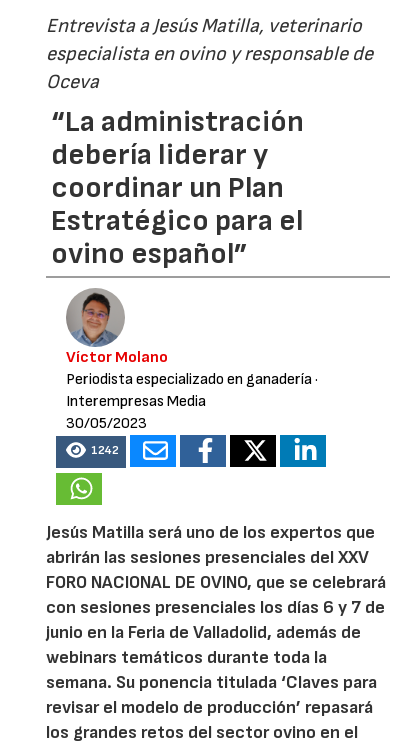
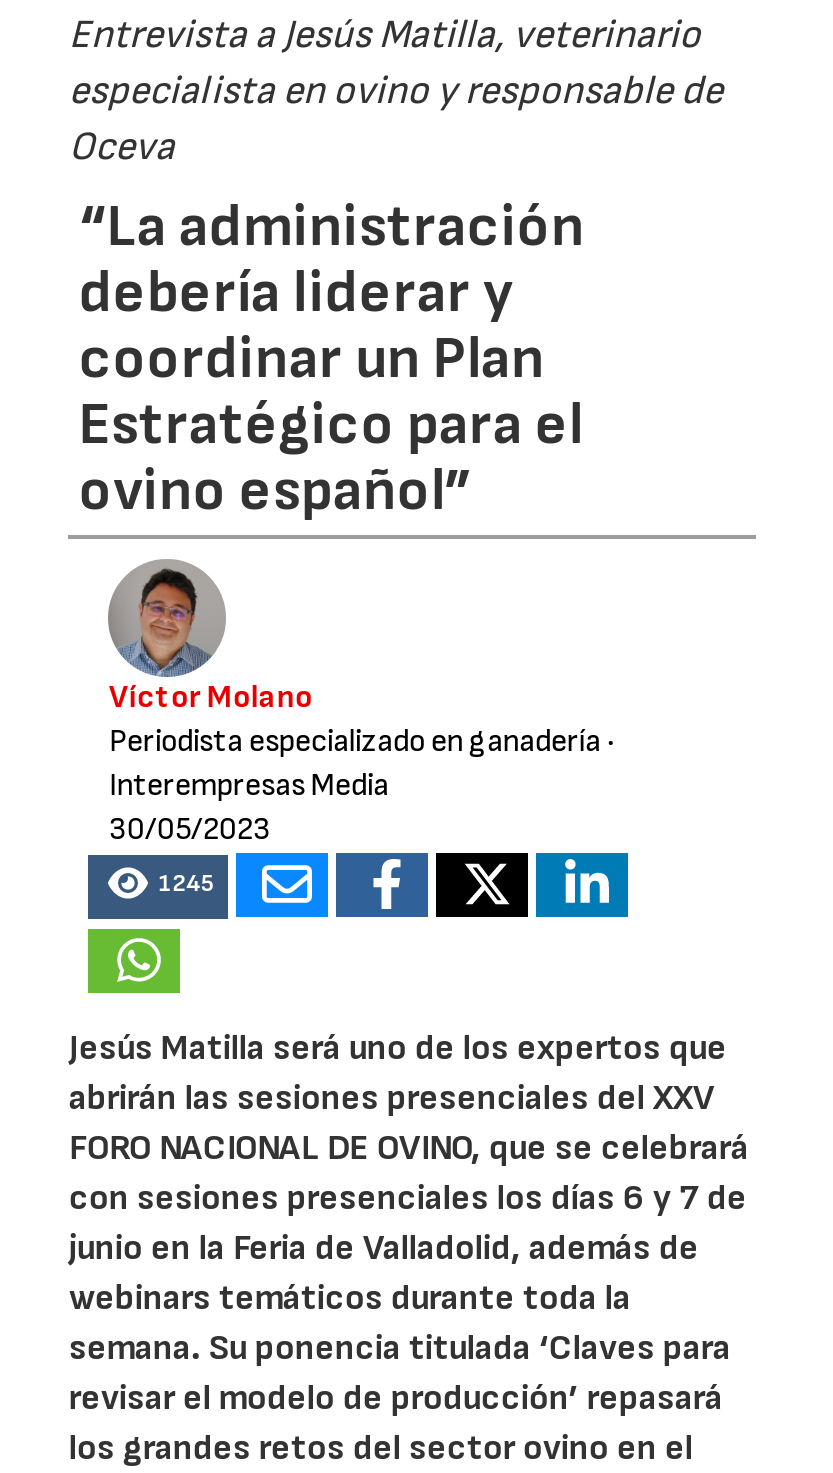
- 1242
+ 1245
